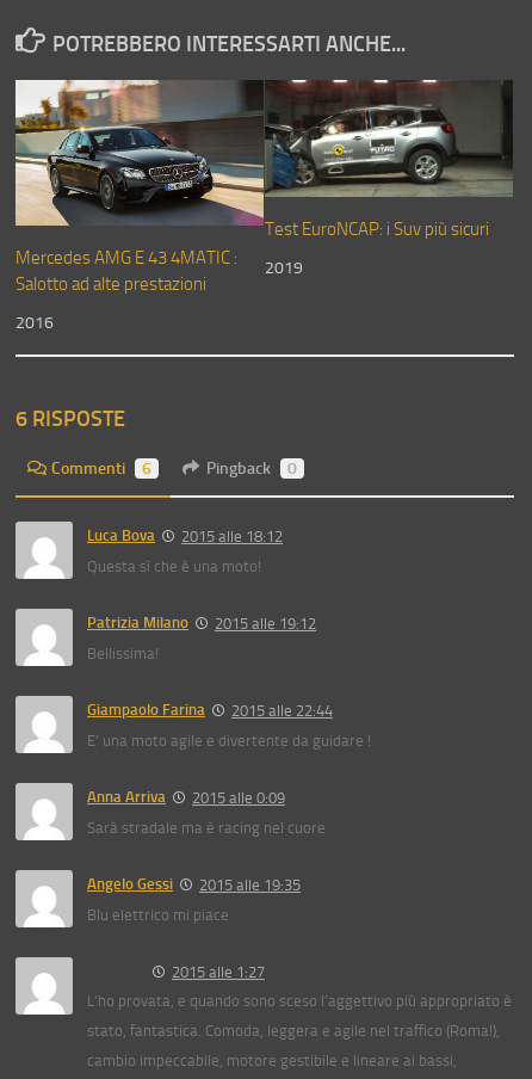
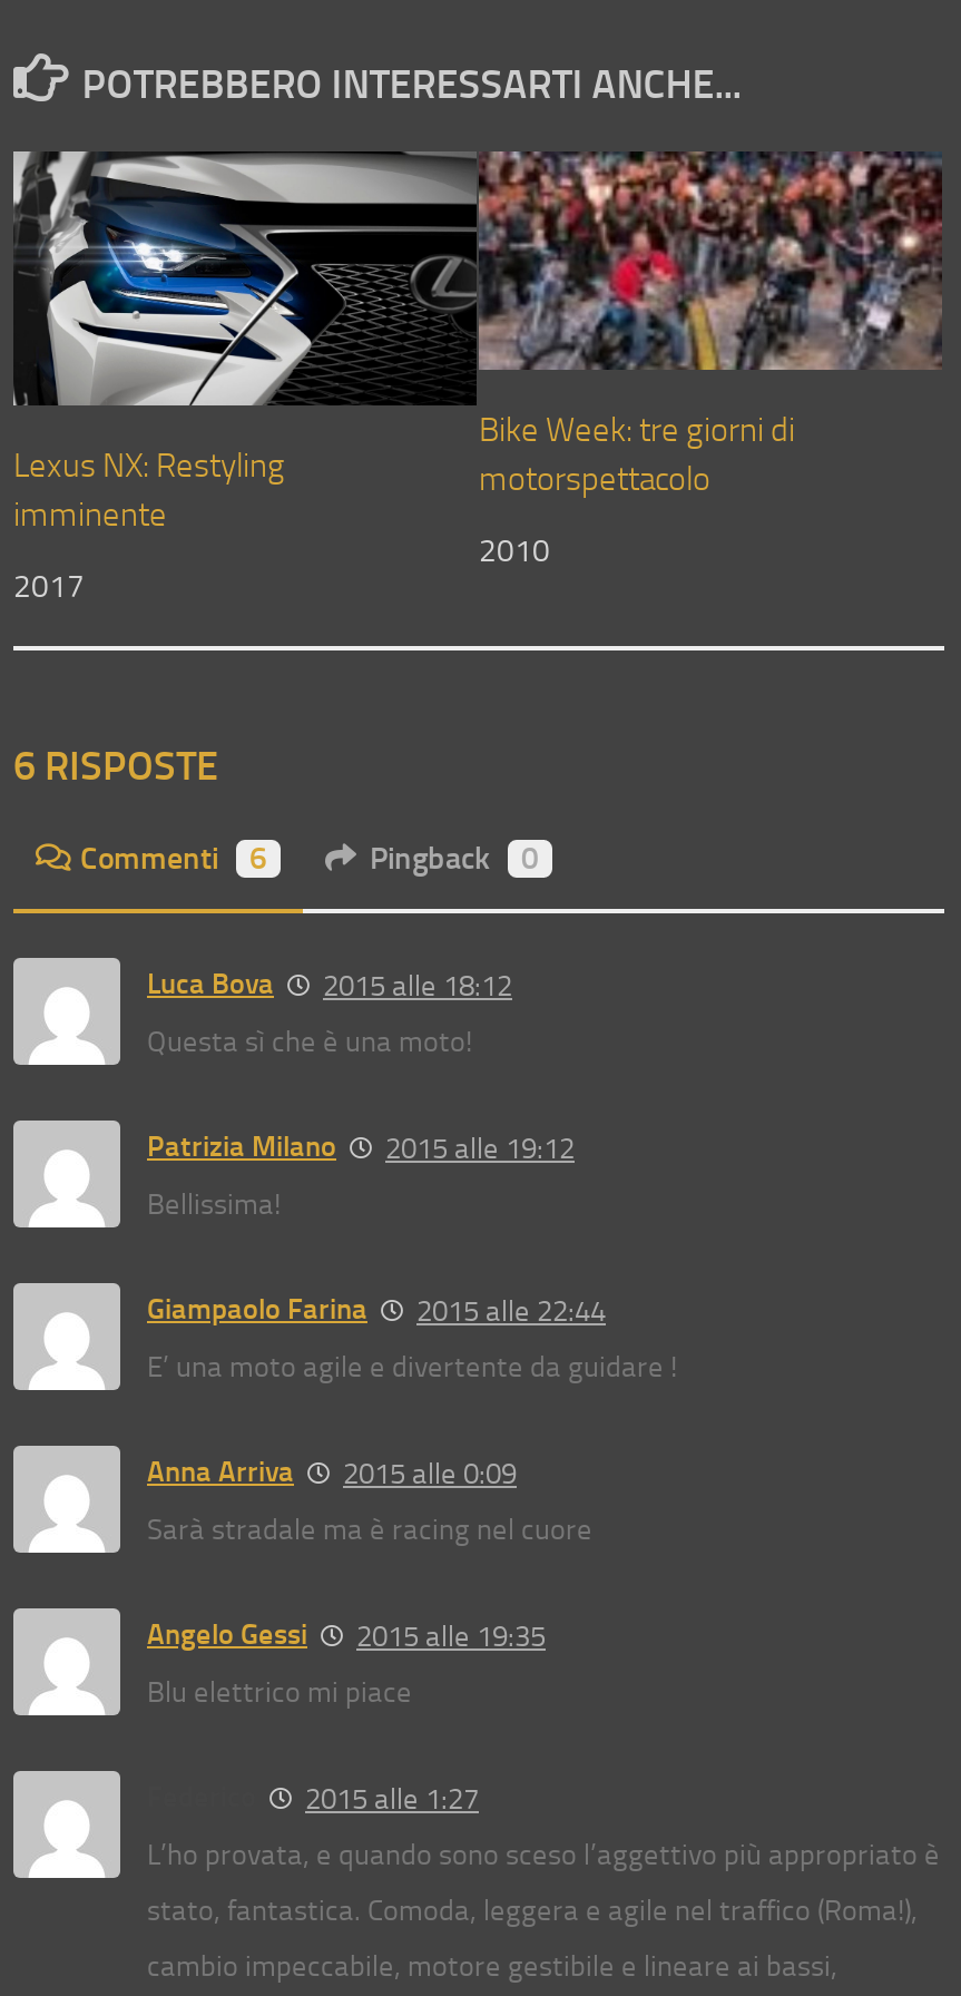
- [image]
- Test EuroNCAP: i Suv più sicuri
+ [image]
+ Bike Week: tre giorni di
+ motorspettacolo

- Mercedes AMG E 43 4MATIC :
- Salotto ad alte prestazioni
+ Lexus NX: Restyling
+ imminente

- 2019
+ 2010

- 2016
+ 2017
